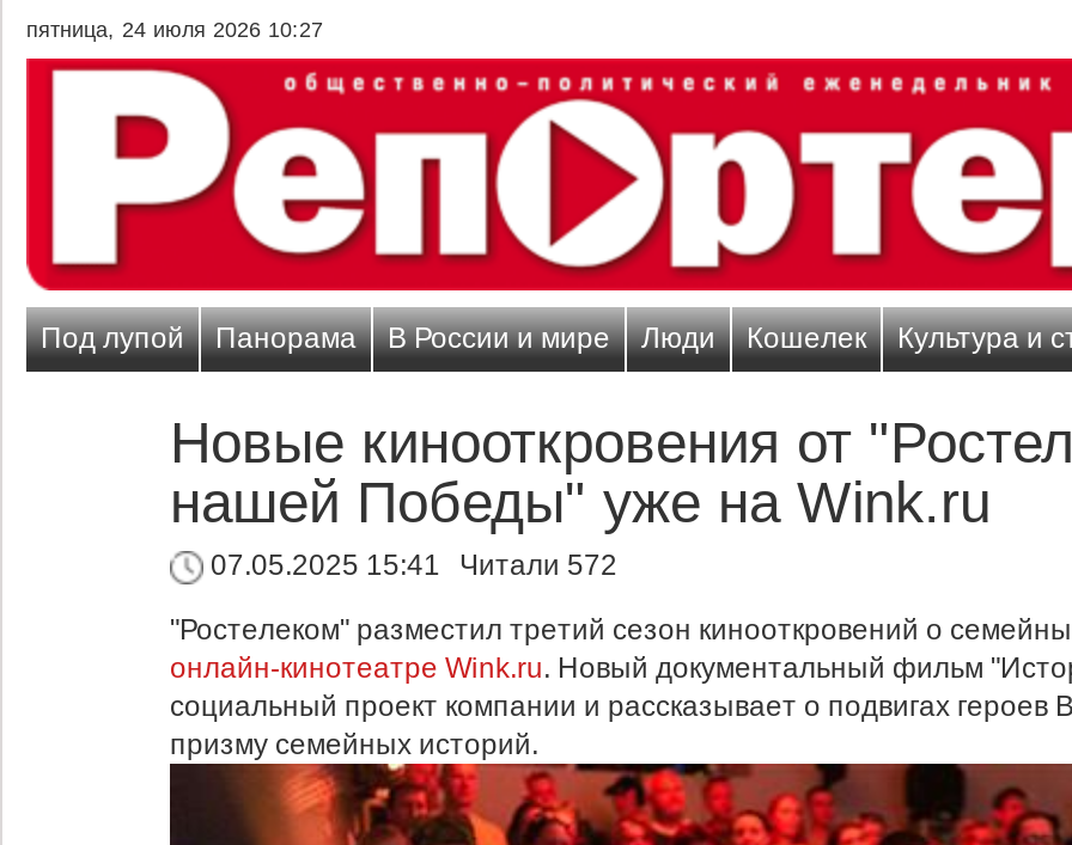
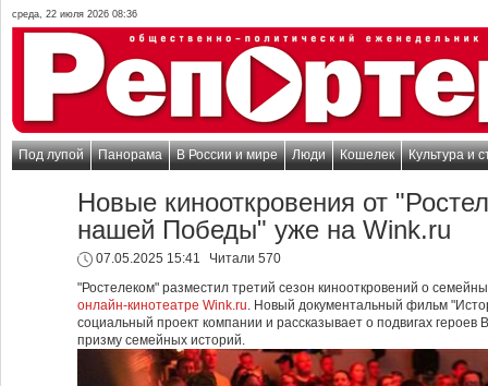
- пятница, 24 июля 2026 10:27
+ среда, 22 июля 2026 08:36

- 07.05.2025 15:41 Читали 572
+ 07.05.2025 15:41 Читали 570
